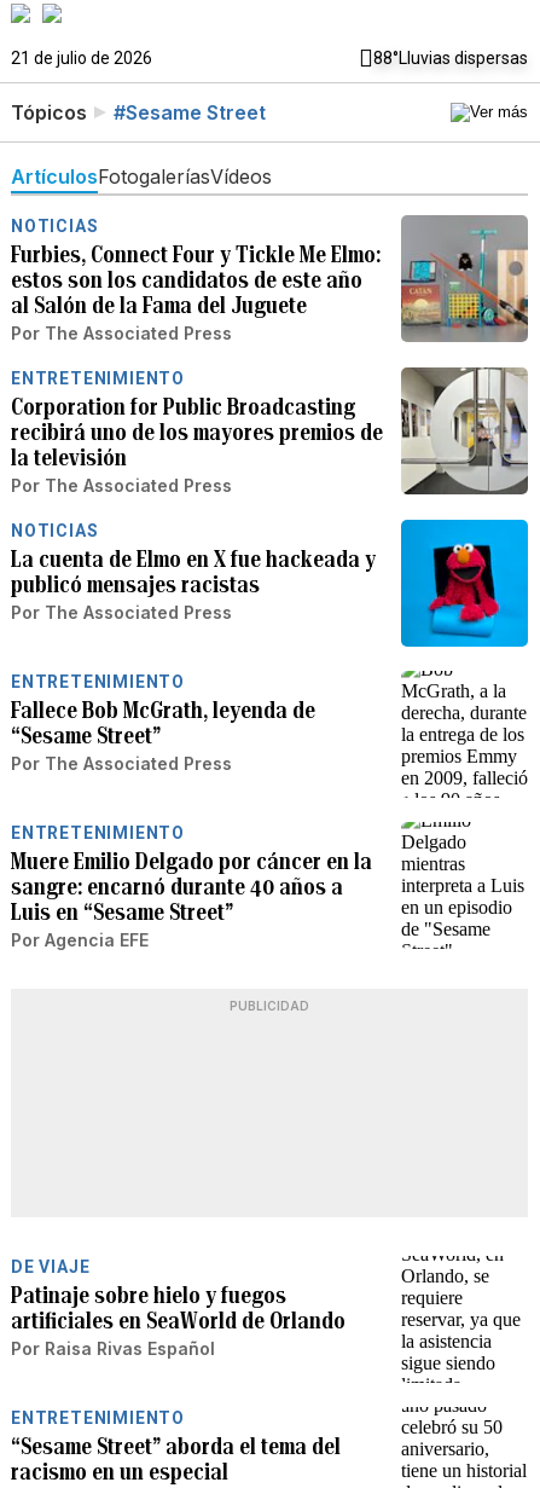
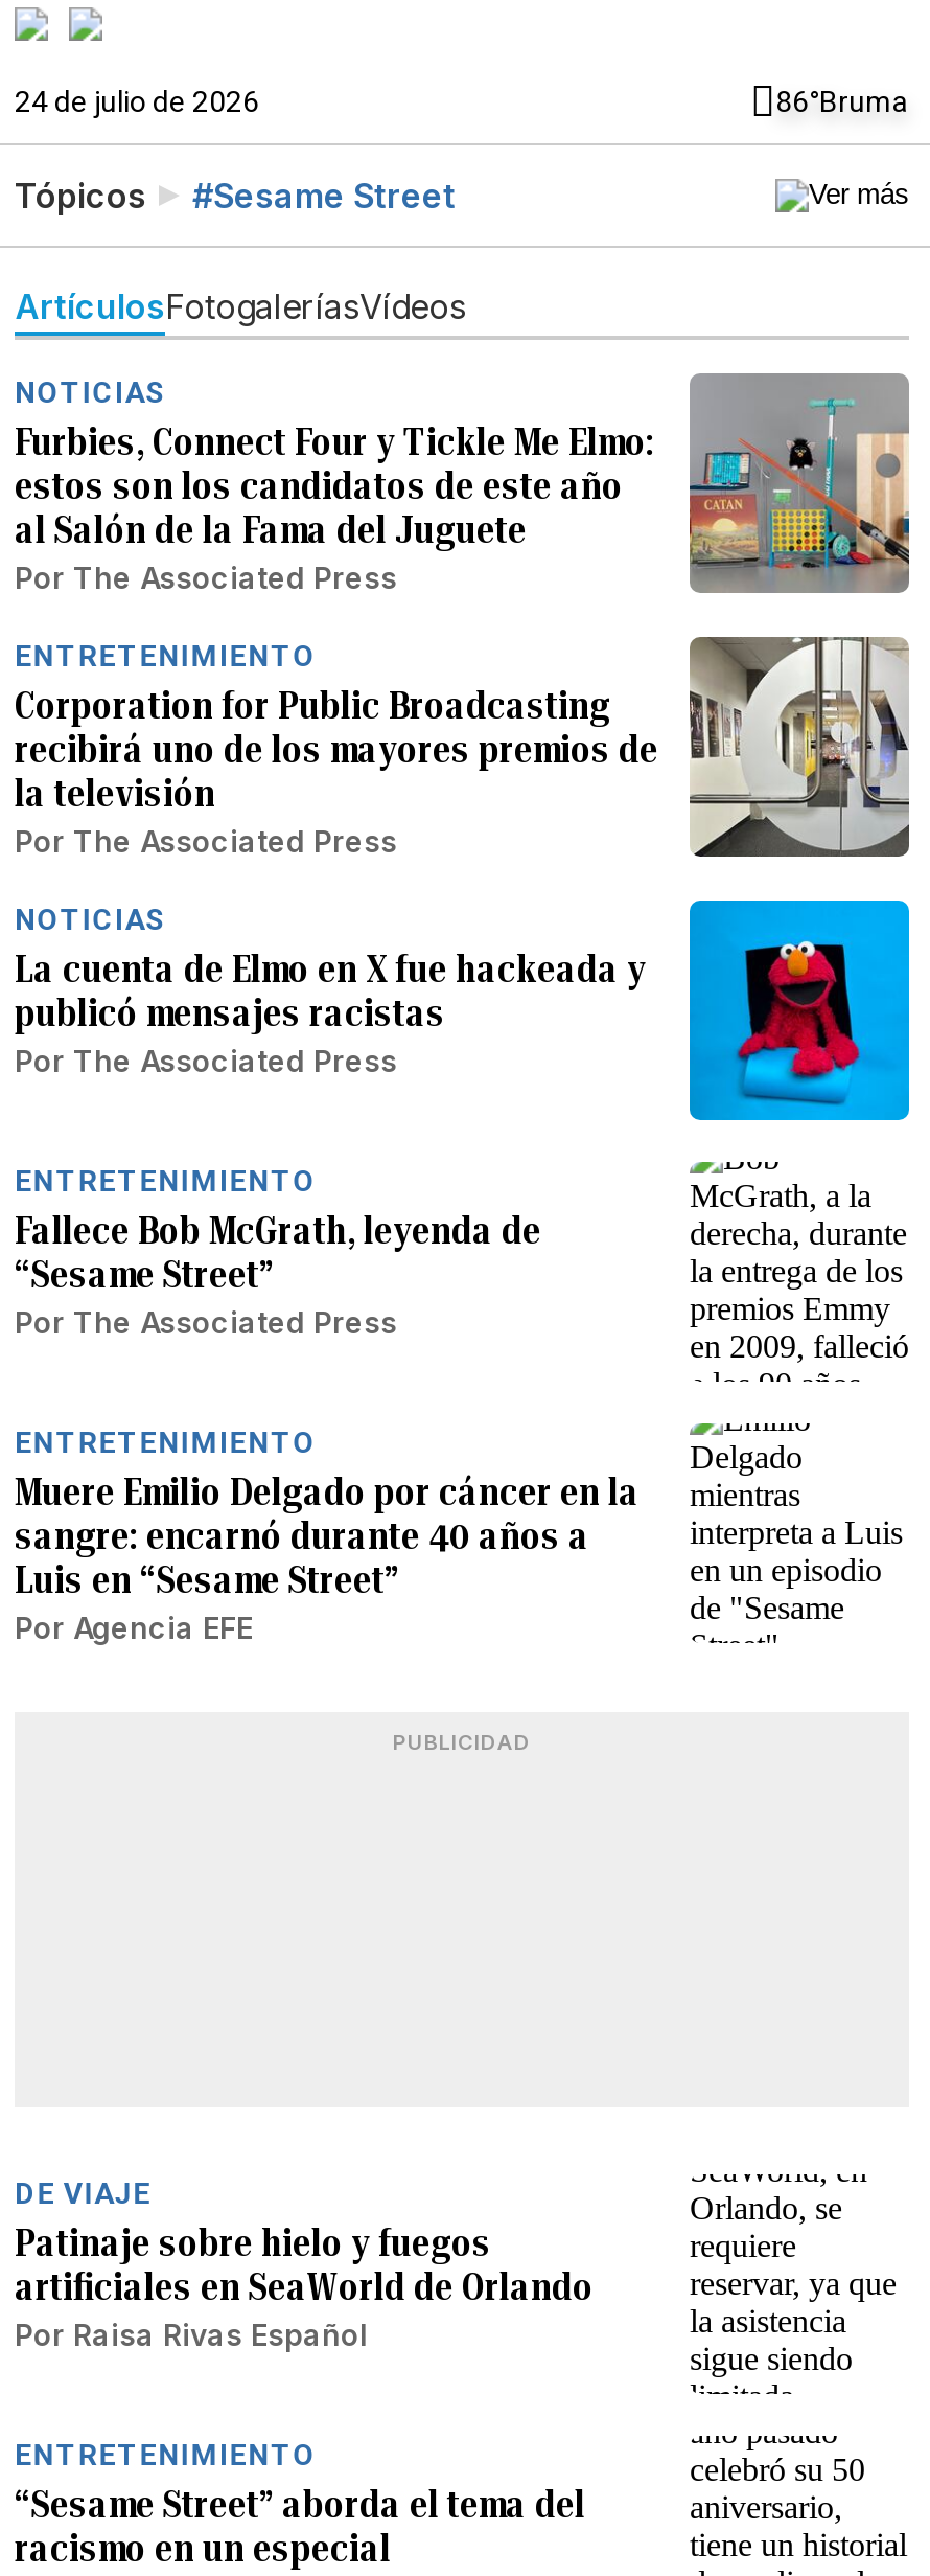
- 21 de julio de 2026
- 88°Lluvias dispersas
+ 24 de julio de 2026
+ 86°Bruma
